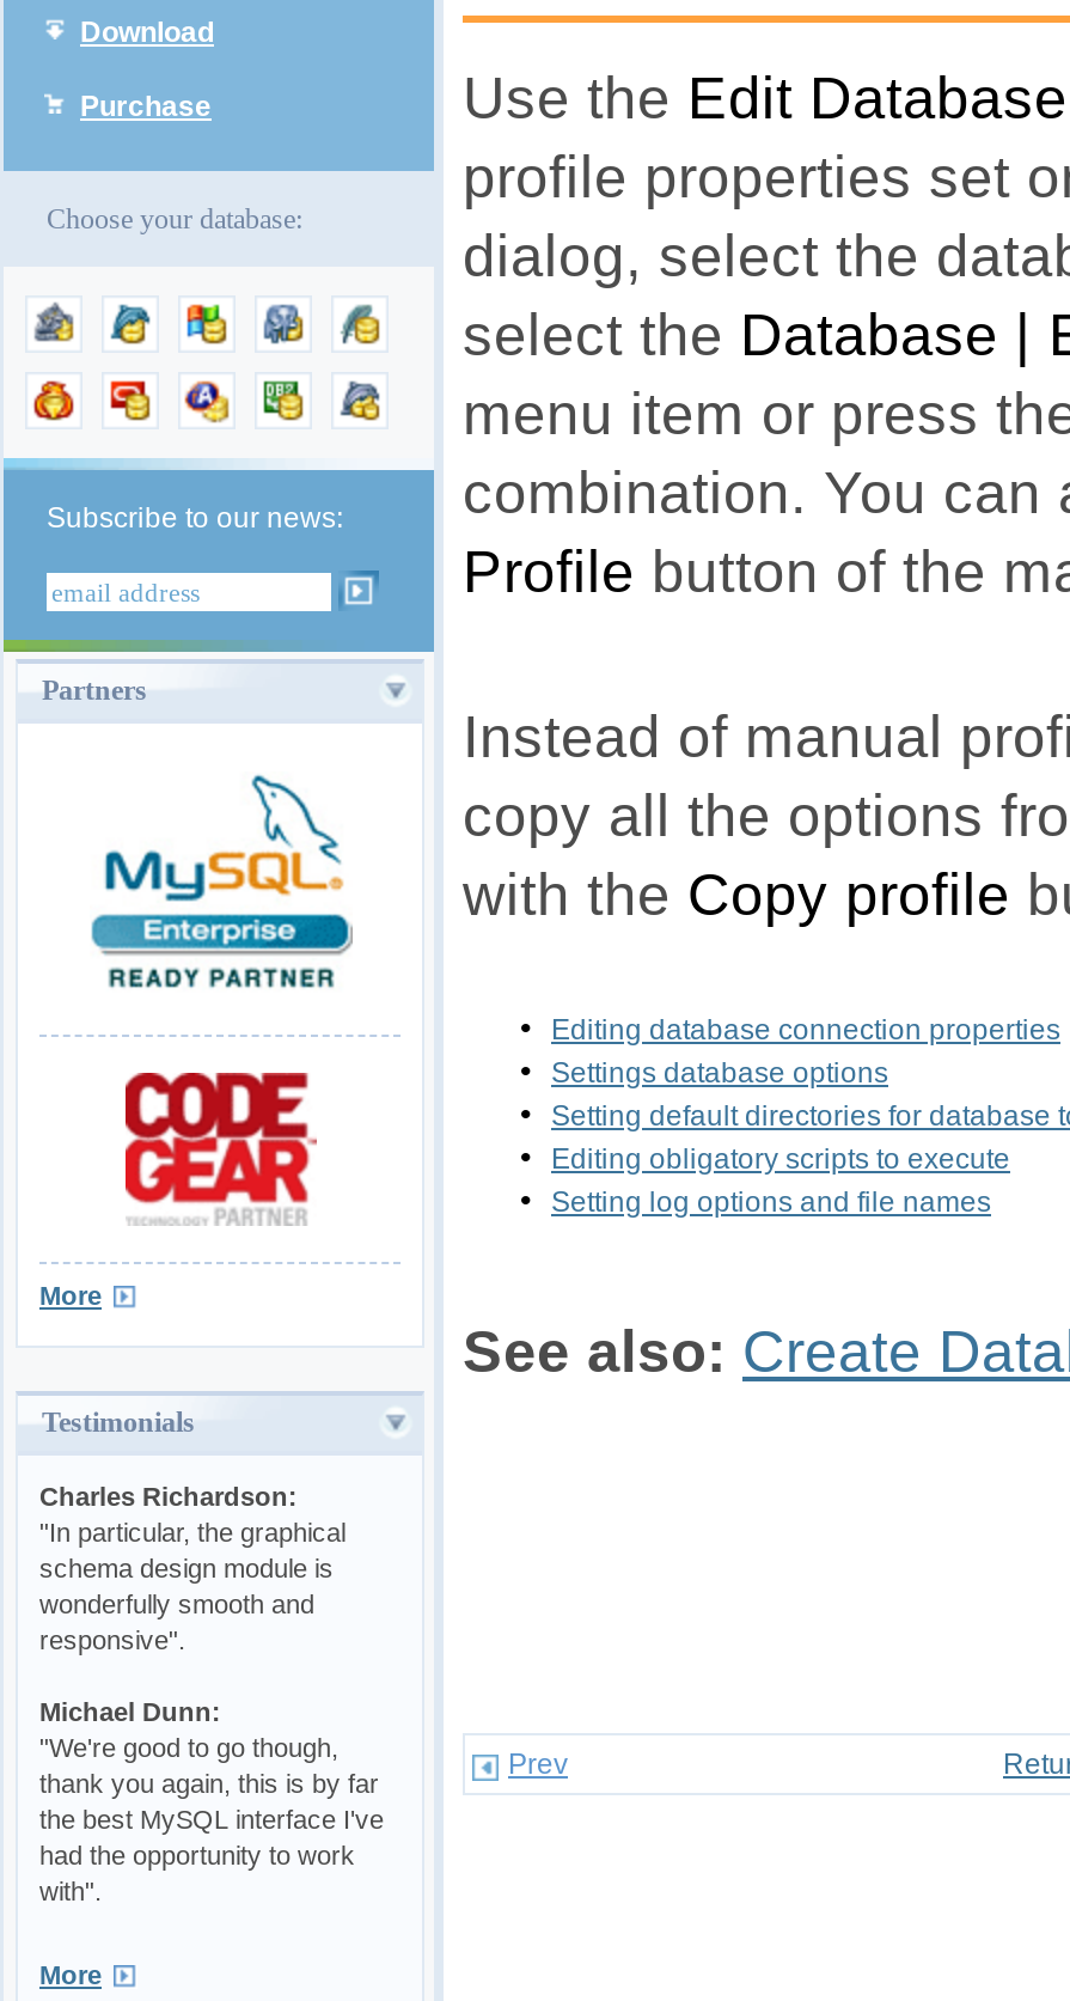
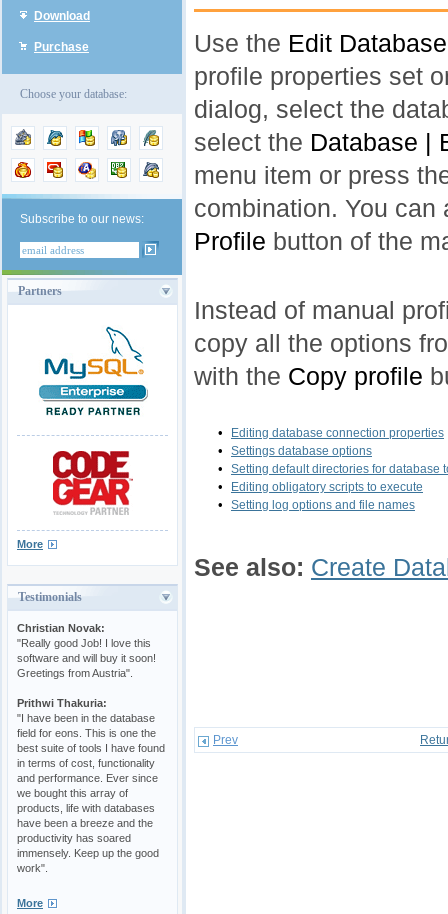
- Charles Richardson:
- "In particular, the graphical
- schema design module is
- wonderfully smooth and
- responsive".
+ Christian Novak:
+ "Really good Job! I love this
+ software and will buy it soon!
+ Greetings from Austria".

- Michael Dunn:
- "We're good to go though,
- thank you again, this is by far
- the best MySQL interface I've
- had the opportunity to work
- with".
+ Prithwi Thakuria:
+ "I have been in the database
+ field for eons. This is one the
+ best suite of tools I have found
+ in terms of cost, functionality
+ and performance. Ever since
+ we bought this array of
+ products, life with databases
+ have been a breeze and the
+ productivity has soared
+ immensely. Keep up the good
+ work".
